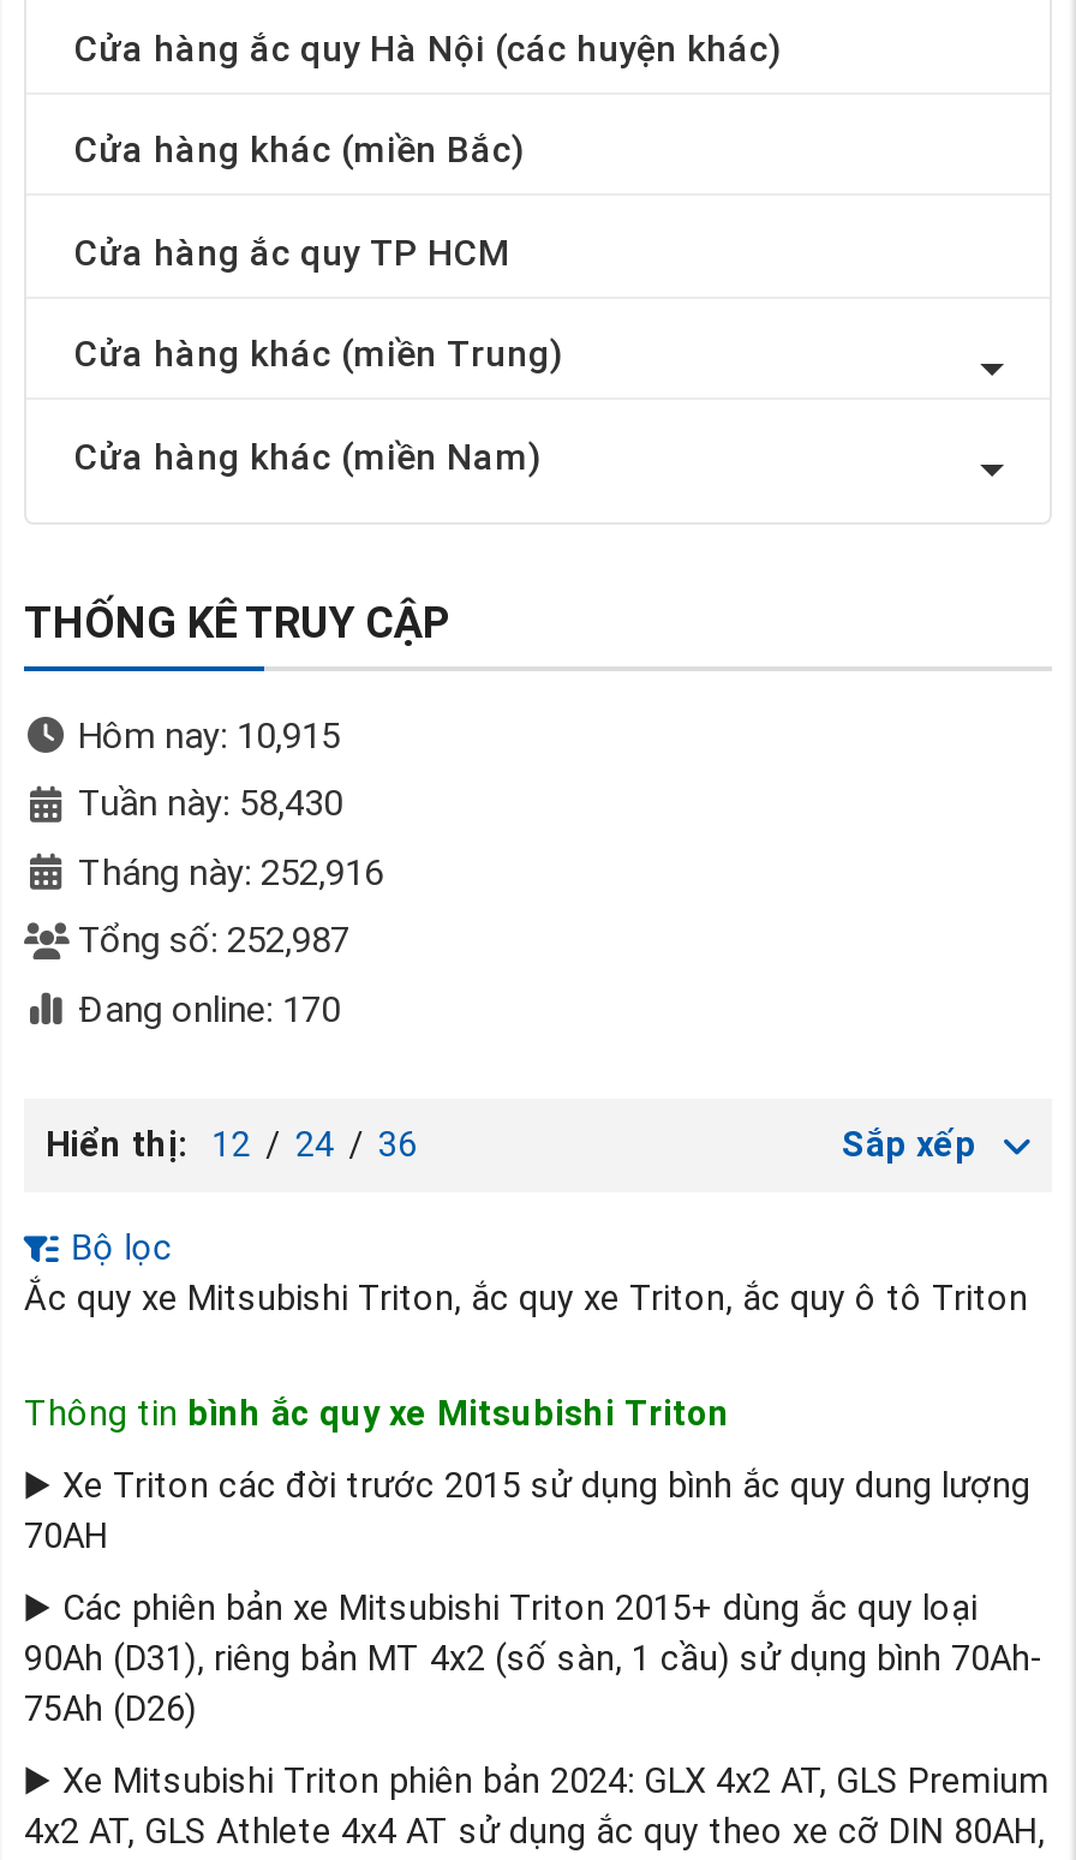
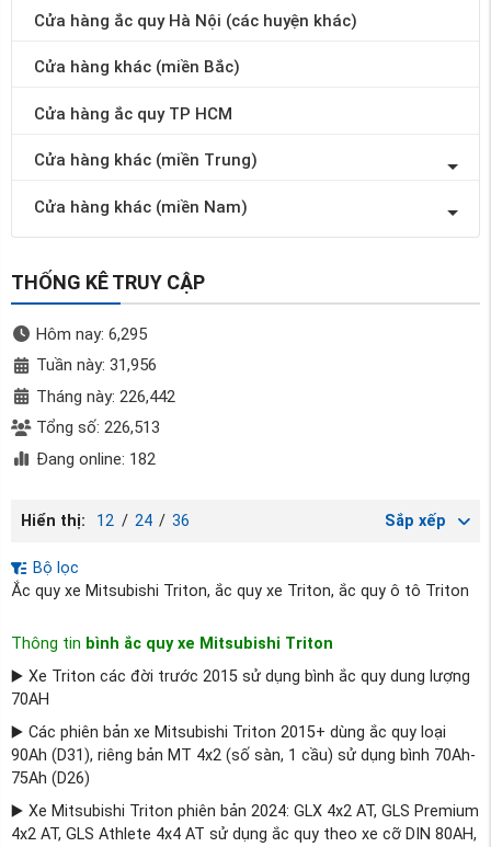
- Hôm nay: 10,915
+ Hôm nay: 6,295

- Tuần này: 58,430
+ Tuần này: 31,956

- Tháng này: 252,916
+ Tháng này: 226,442

- Tổng số: 252,987
+ Tổng số: 226,513

- Đang online: 170
+ Đang online: 182
